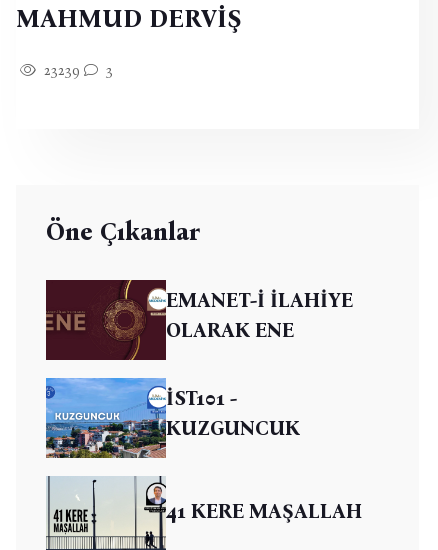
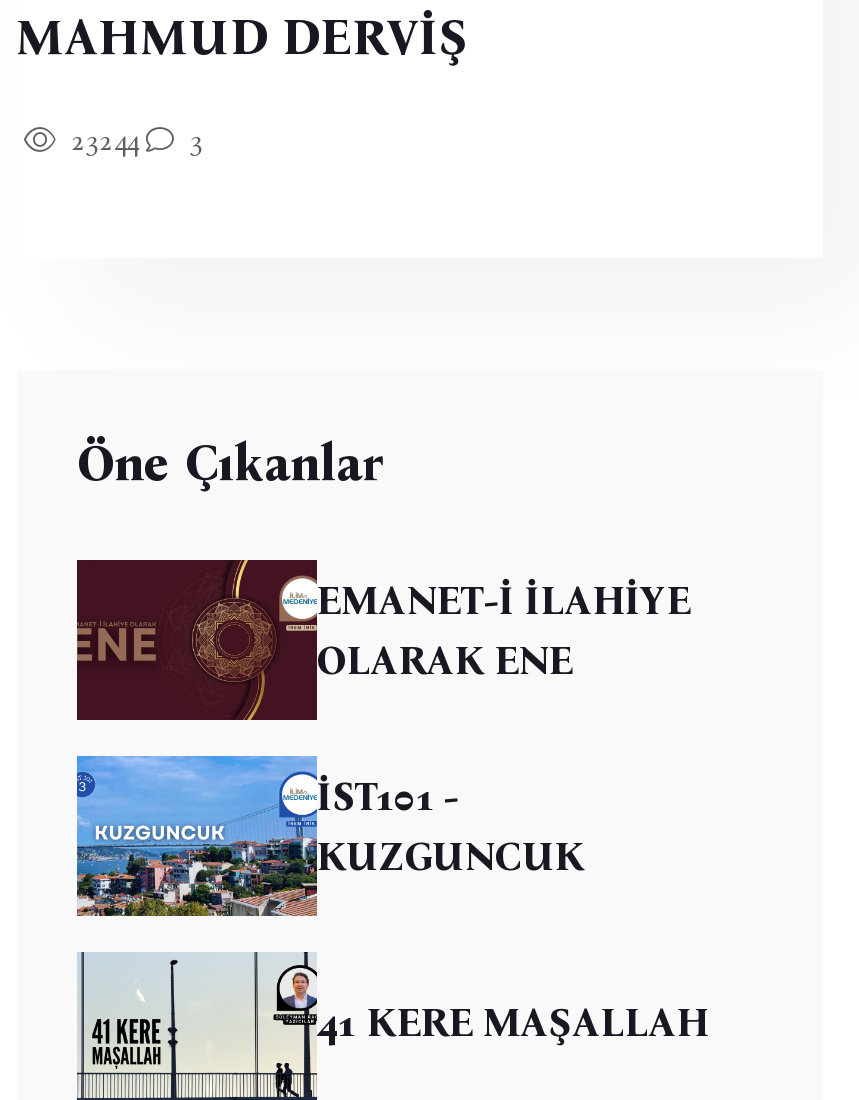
- 23239 3
+ 23244 3
